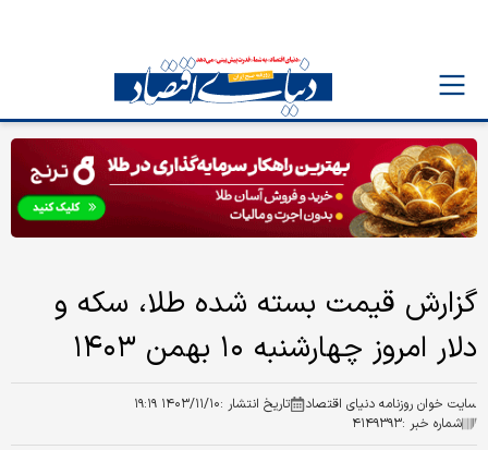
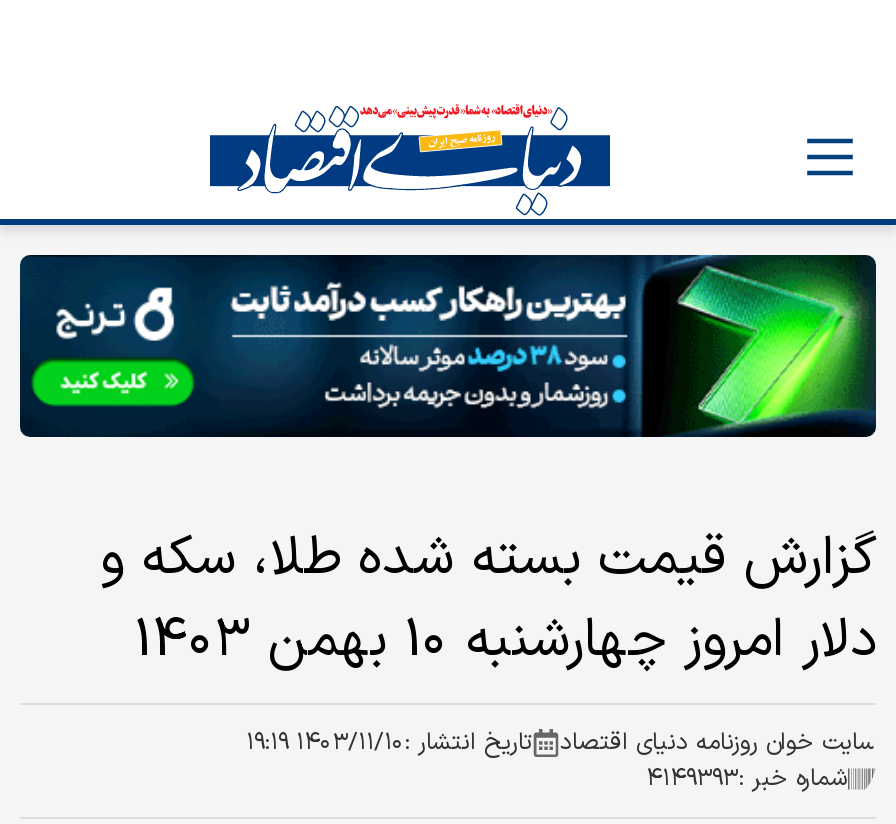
- [image]
+ [image]
